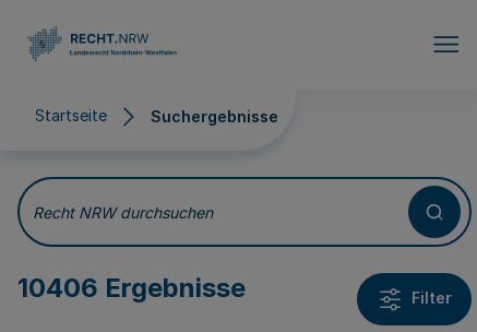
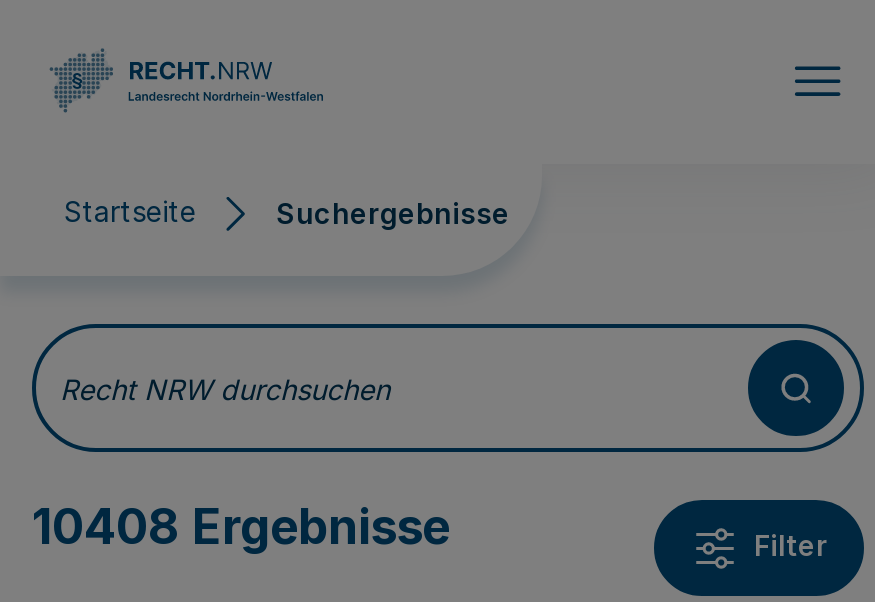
- 10406 Ergebnisse
+ 10408 Ergebnisse
